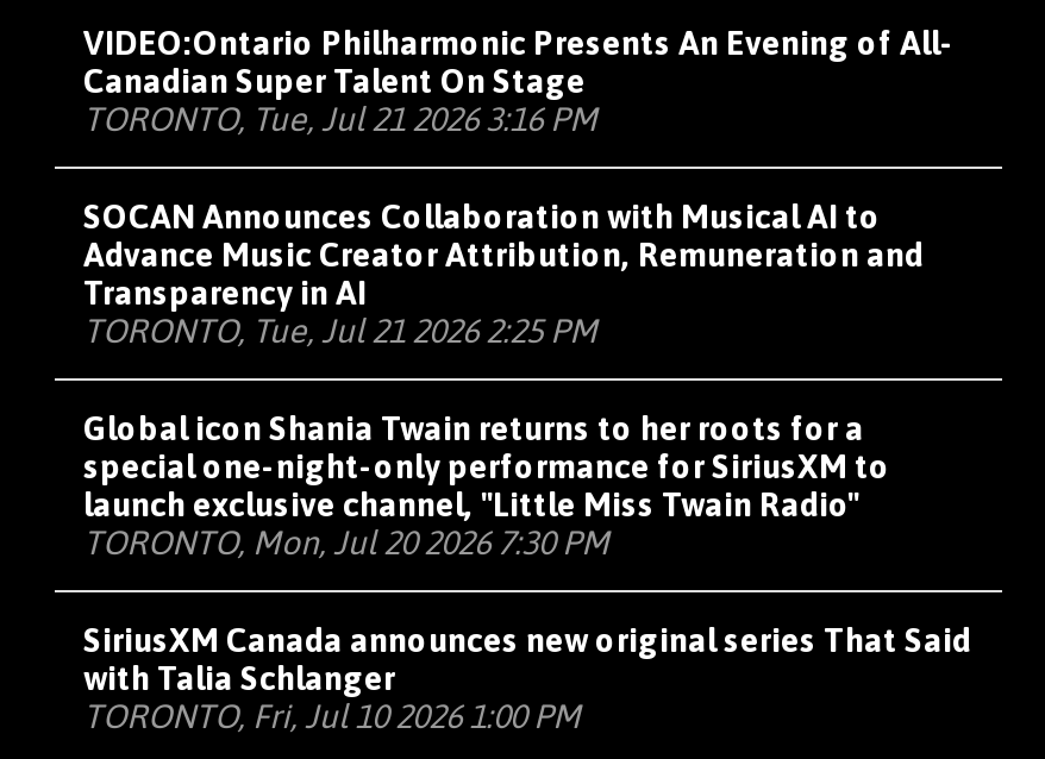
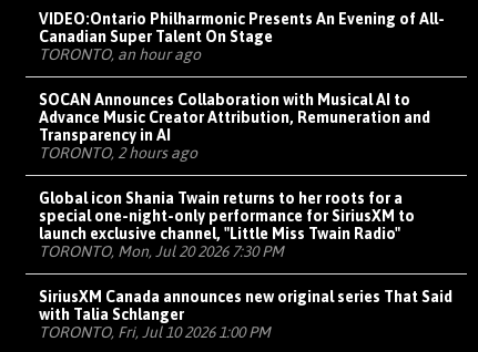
- TORONTO, Tue, Jul 21 2026 3:16 PM
+ TORONTO, an hour ago

- TORONTO, Tue, Jul 21 2026 2:25 PM
+ TORONTO, 2 hours ago
